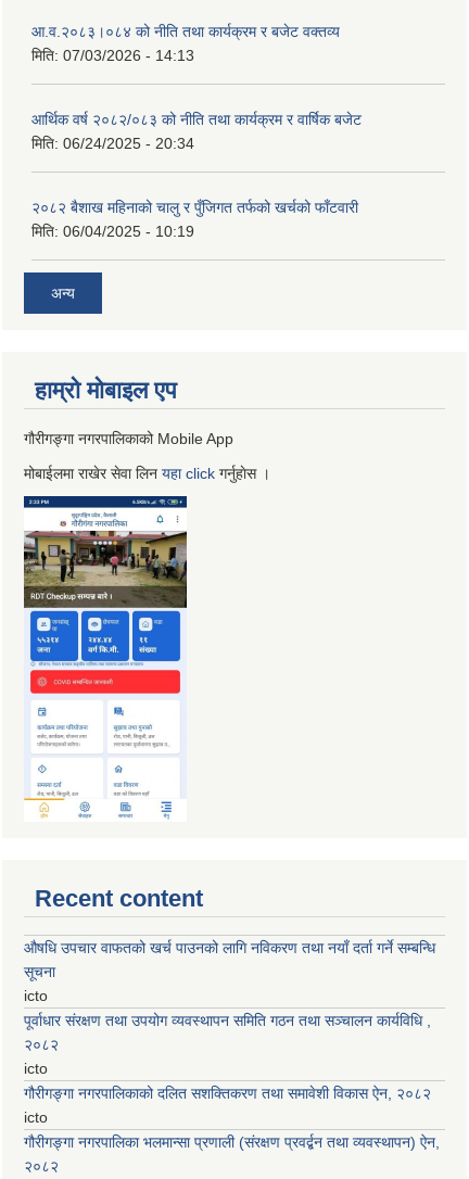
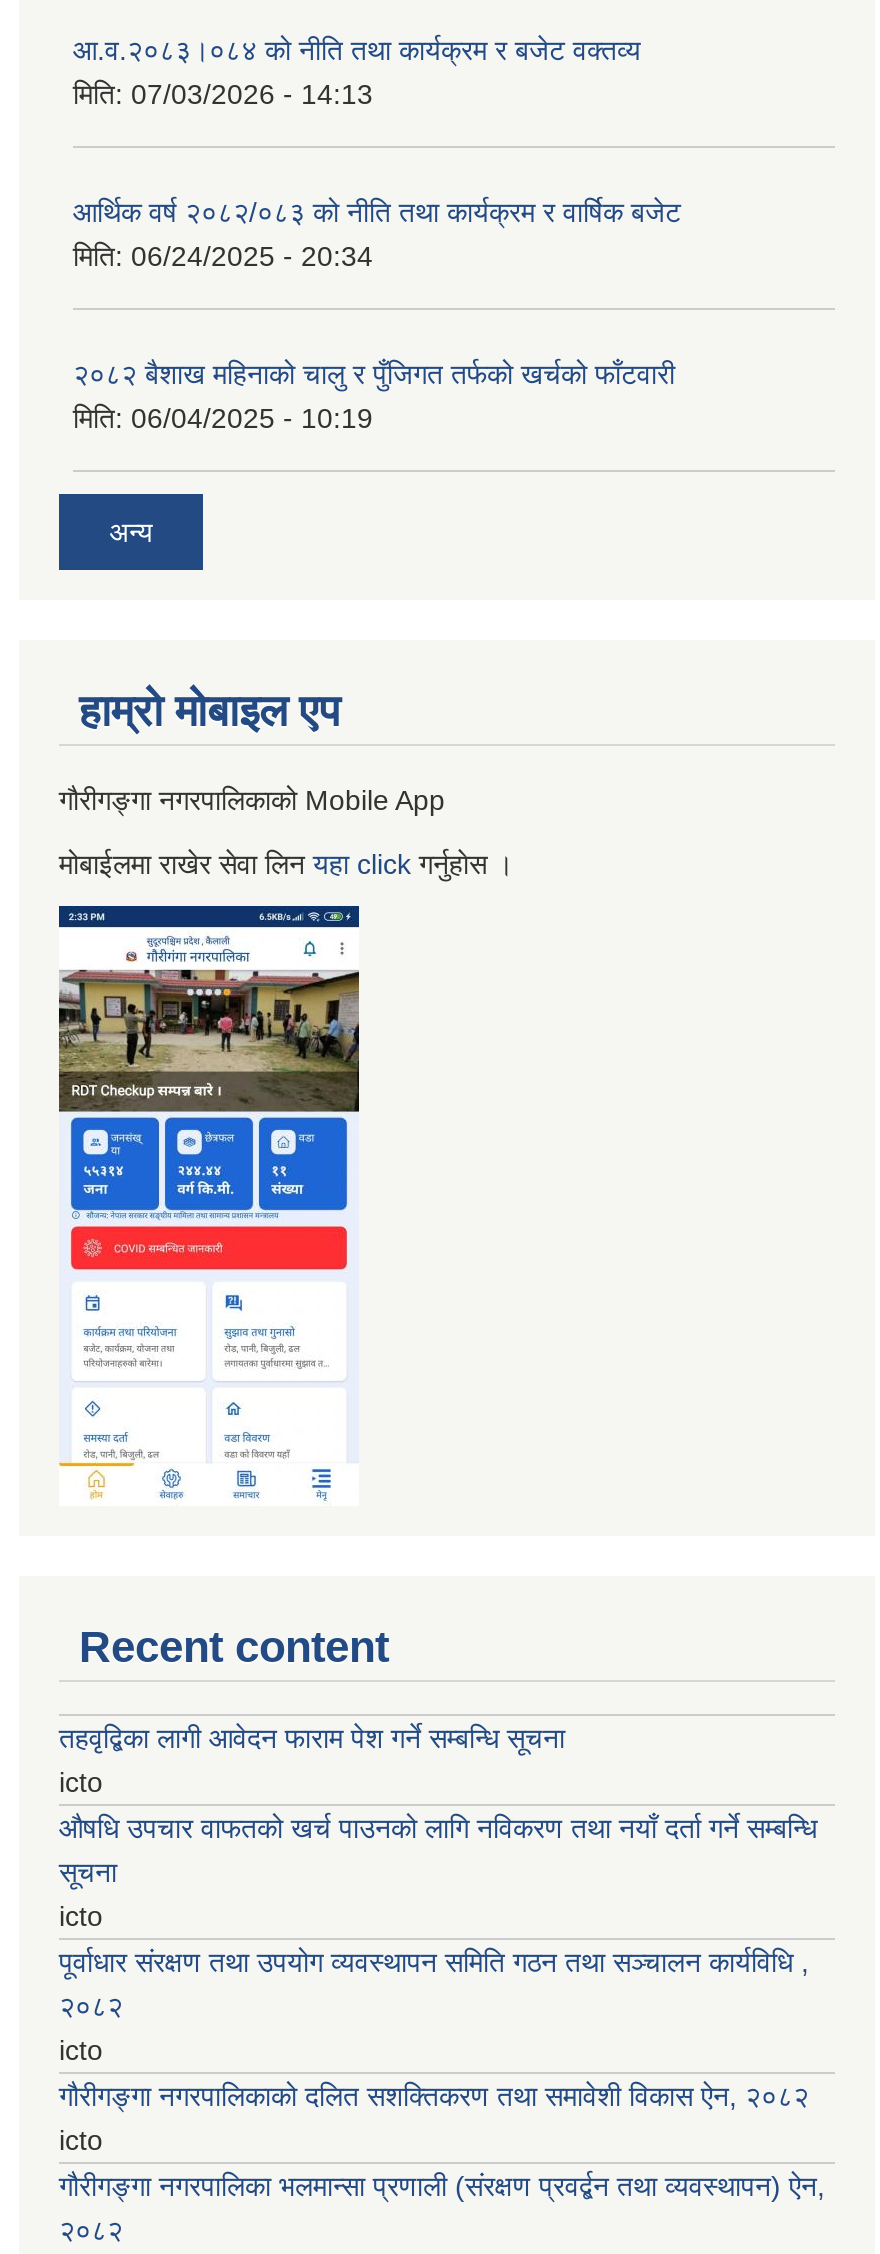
+ तहवृद्बिका लागी आवेदन फाराम पेश गर्ने सम्बन्धि सूचना
+ icto
